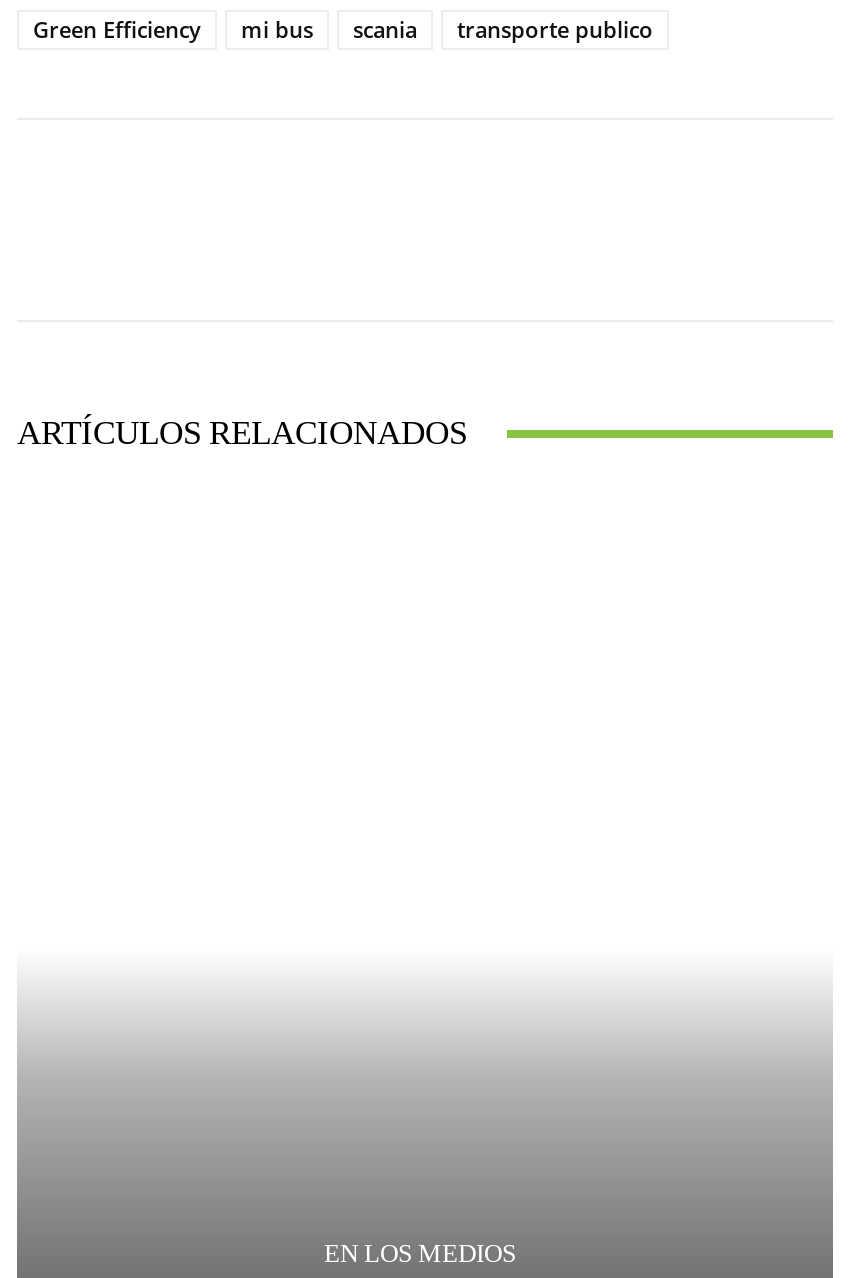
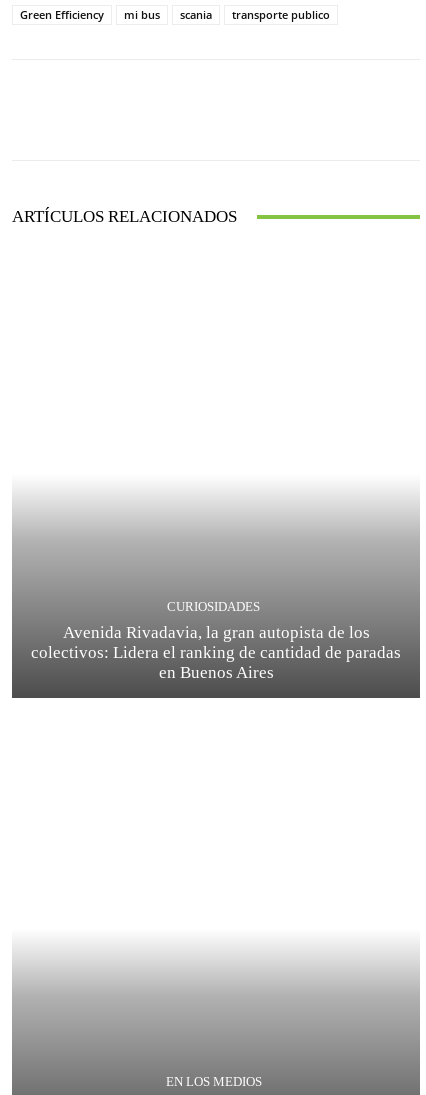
+ CURIOSIDADES
+ Avenida Rivadavia, la gran autopista de los
+ colectivos: Lidera el ranking de cantidad de paradas
+ en Buenos Aires
